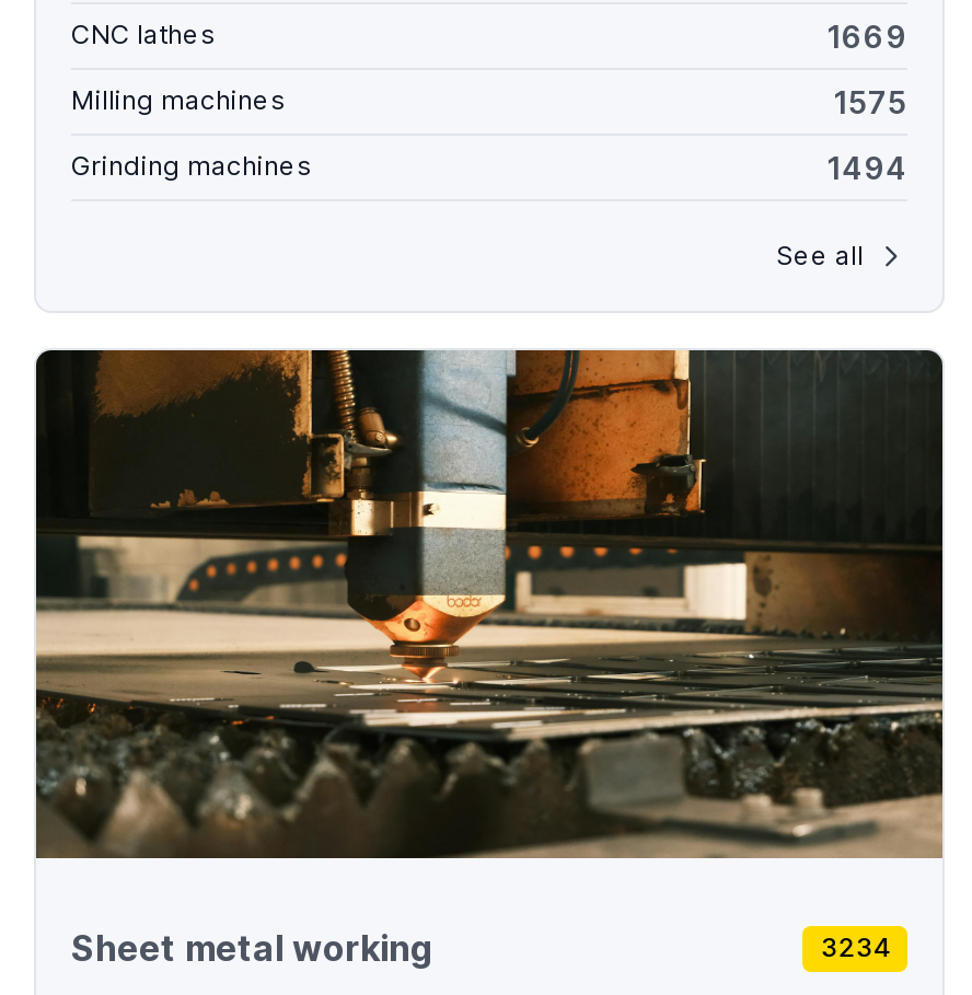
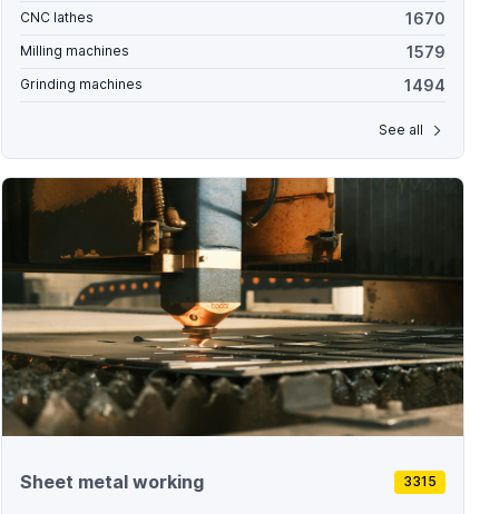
- 1669
+ 1670

- 1575
+ 1579

- 3234
+ 3315
